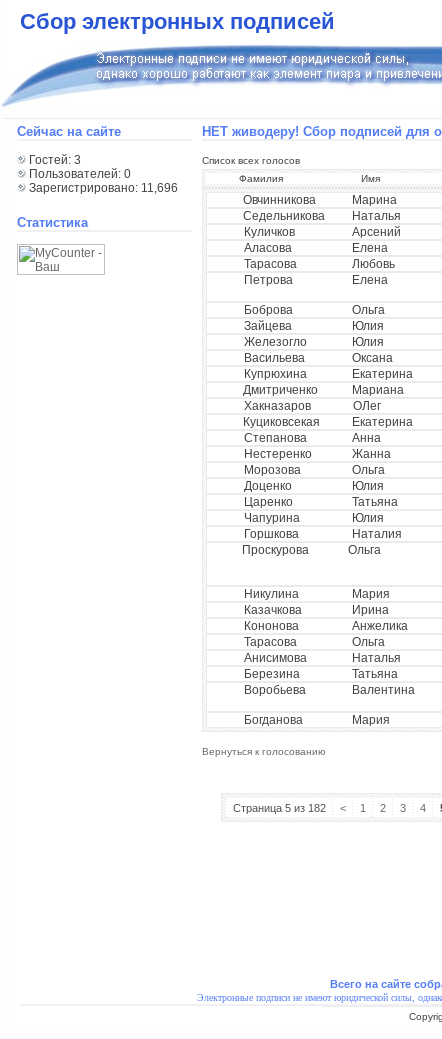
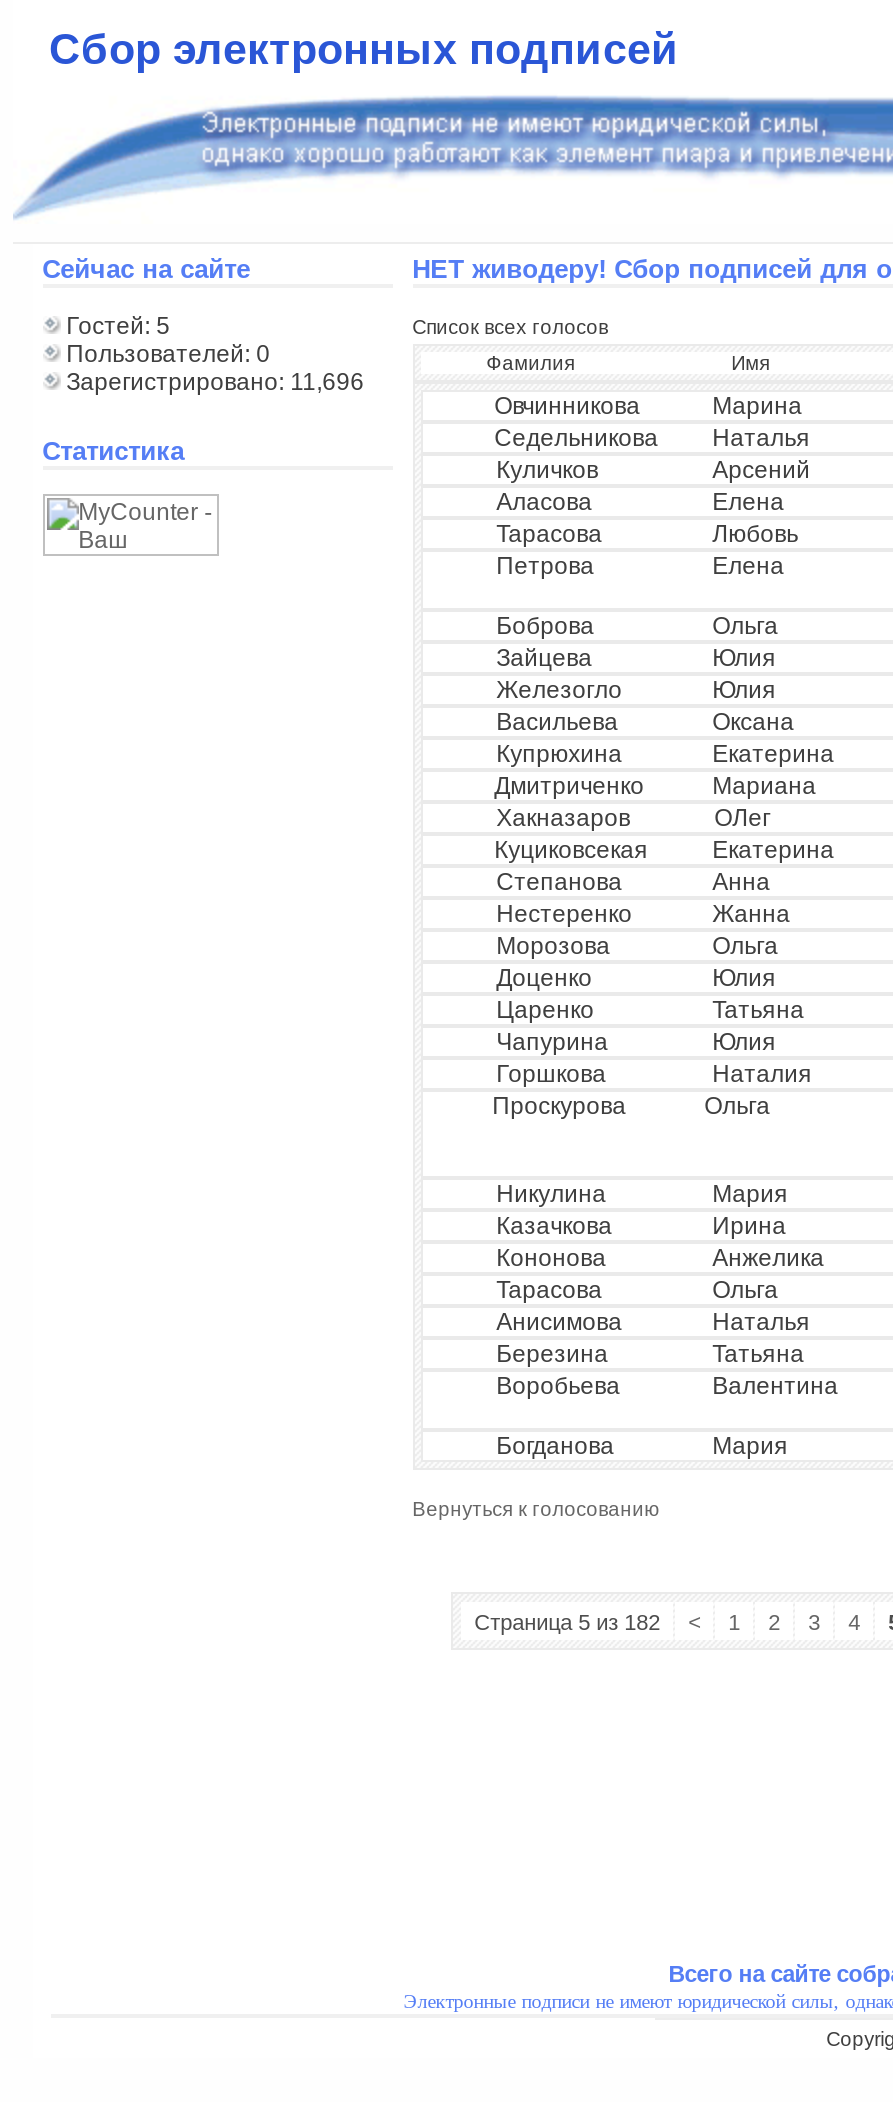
- Гостей: 3
+ Гостей: 5
